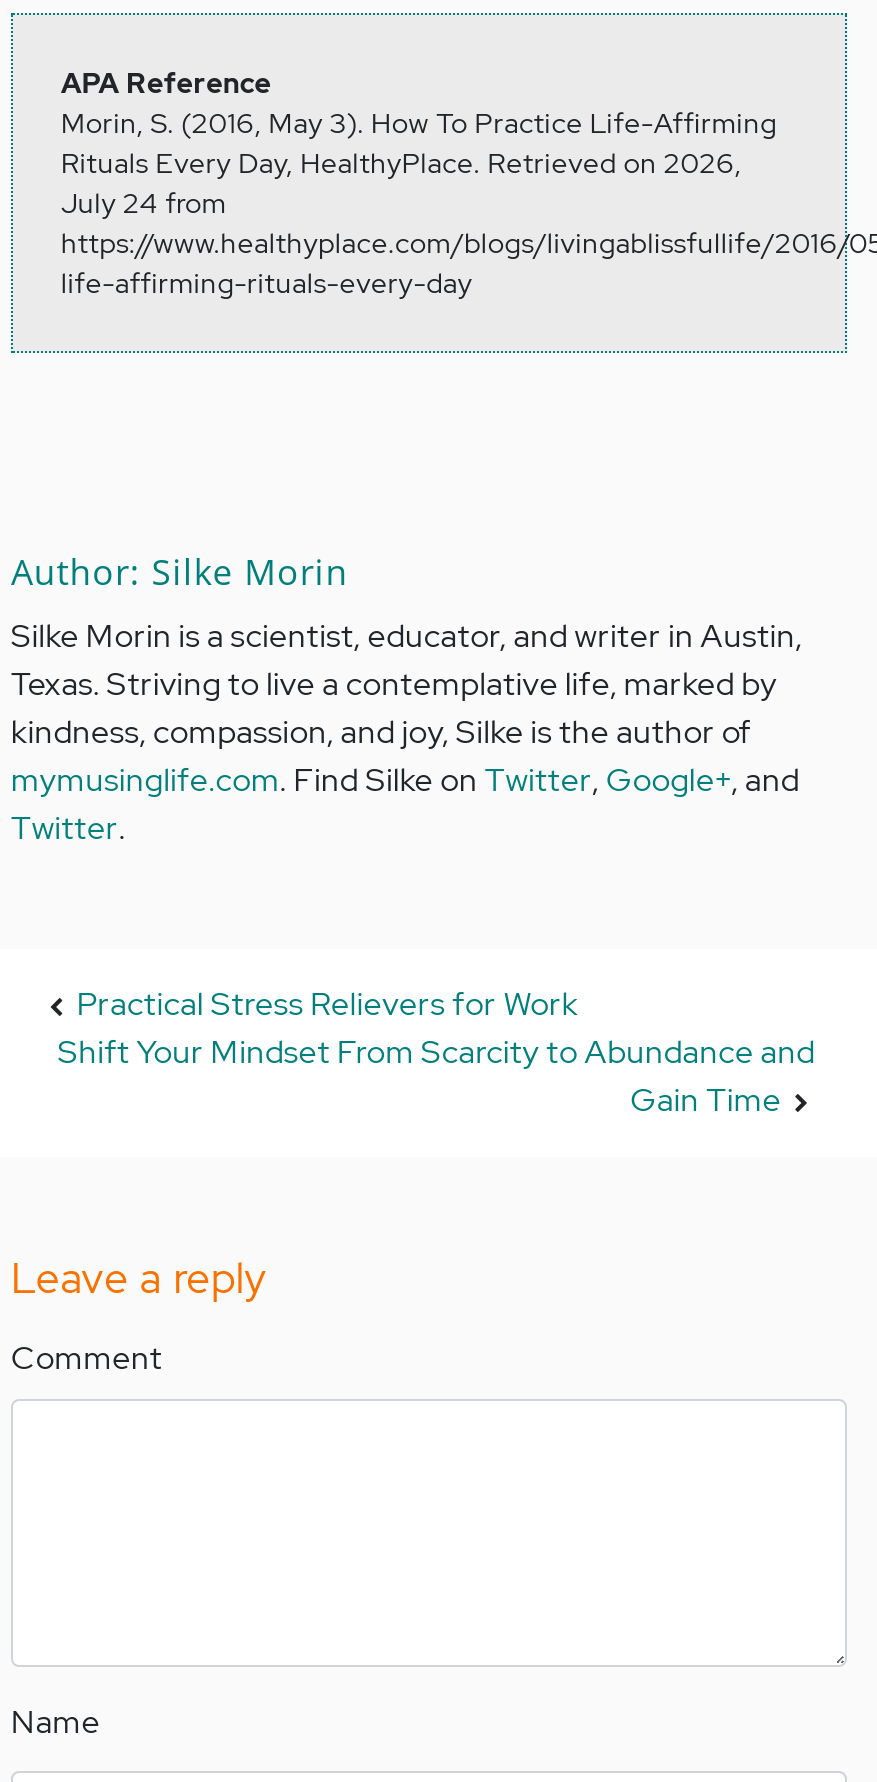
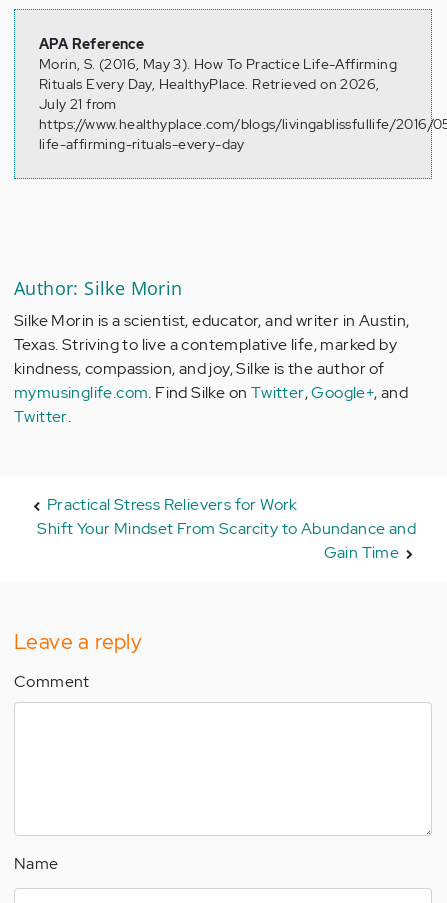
- July 24 from
+ July 21 from
